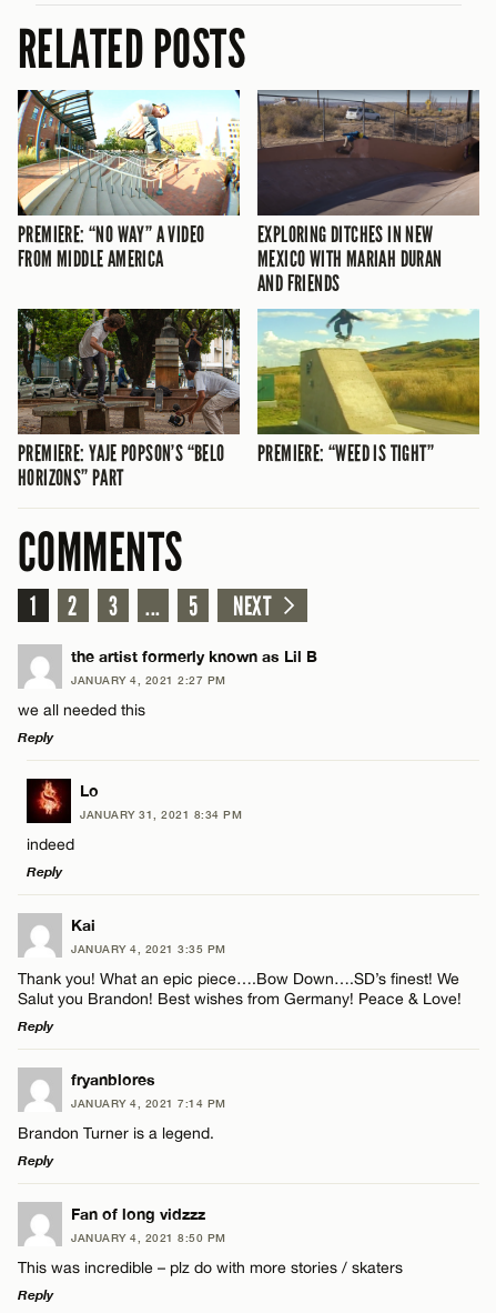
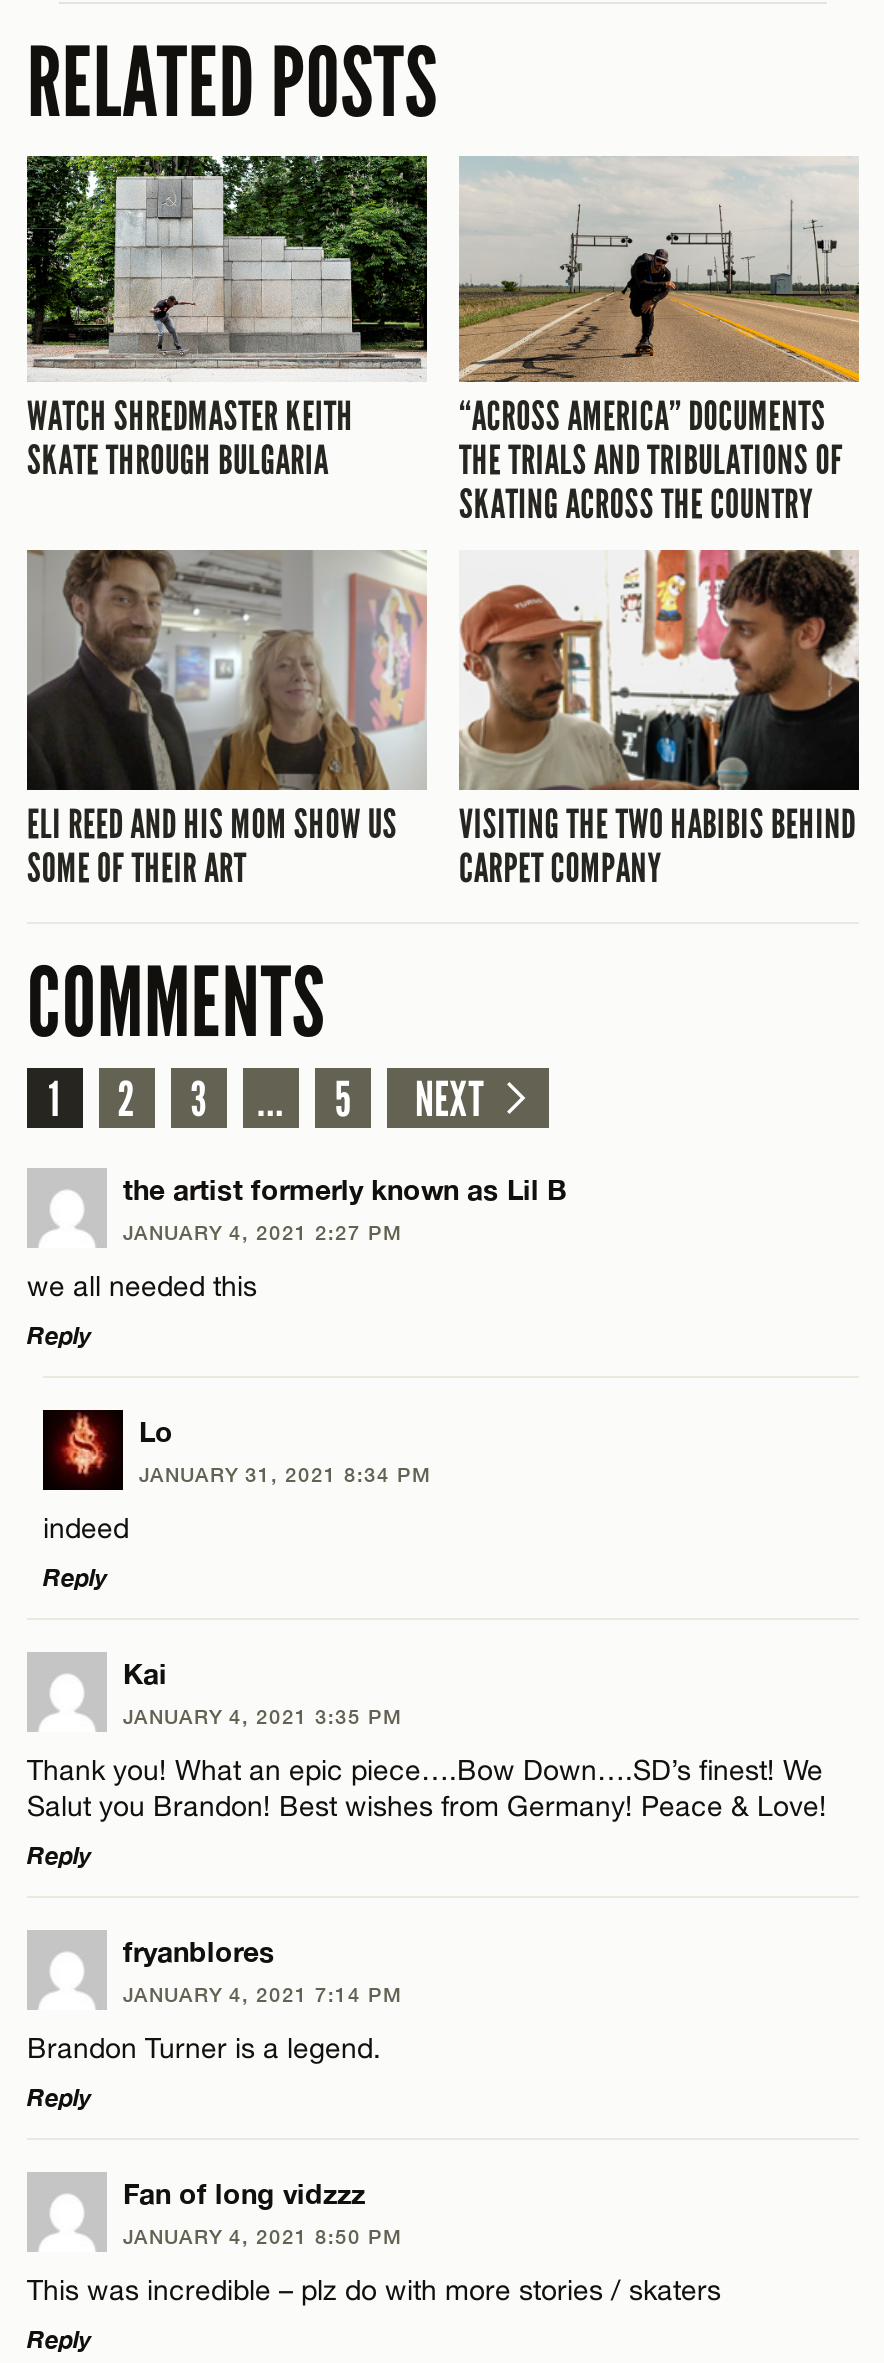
- [image]
- PREMIERE: “NO WAY” A VIDEO
- FROM MIDDLE AMERICA
+ [image]
+ WATCH SHREDMASTER KEITH
+ SKATE THROUGH BULGARIA

- [image]
- EXPLORING DITCHES IN NEW
- MEXICO WITH MARIAH DURAN
- AND FRIENDS
+ [image]
+ “ACROSS AMERICA” DOCUMENTS
+ THE TRIALS AND TRIBULATIONS OF
+ SKATING ACROSS THE COUNTRY

- [image]
- PREMIERE: YAJE POPSON’S “BELO
- HORIZONS” PART
+ [image]
+ ELI REED AND HIS MOM SHOW US
+ SOME OF THEIR ART

- [image]
- PREMIERE: “WEED IS TIGHT”
+ [image]
+ VISITING THE TWO HABIBIS BEHIND
+ CARPET COMPANY
